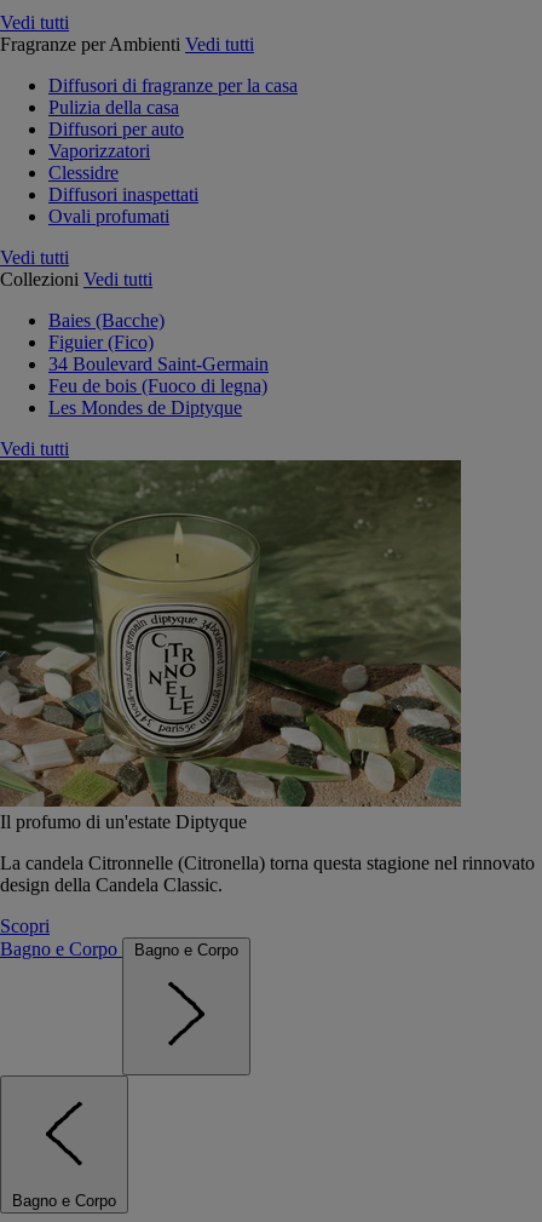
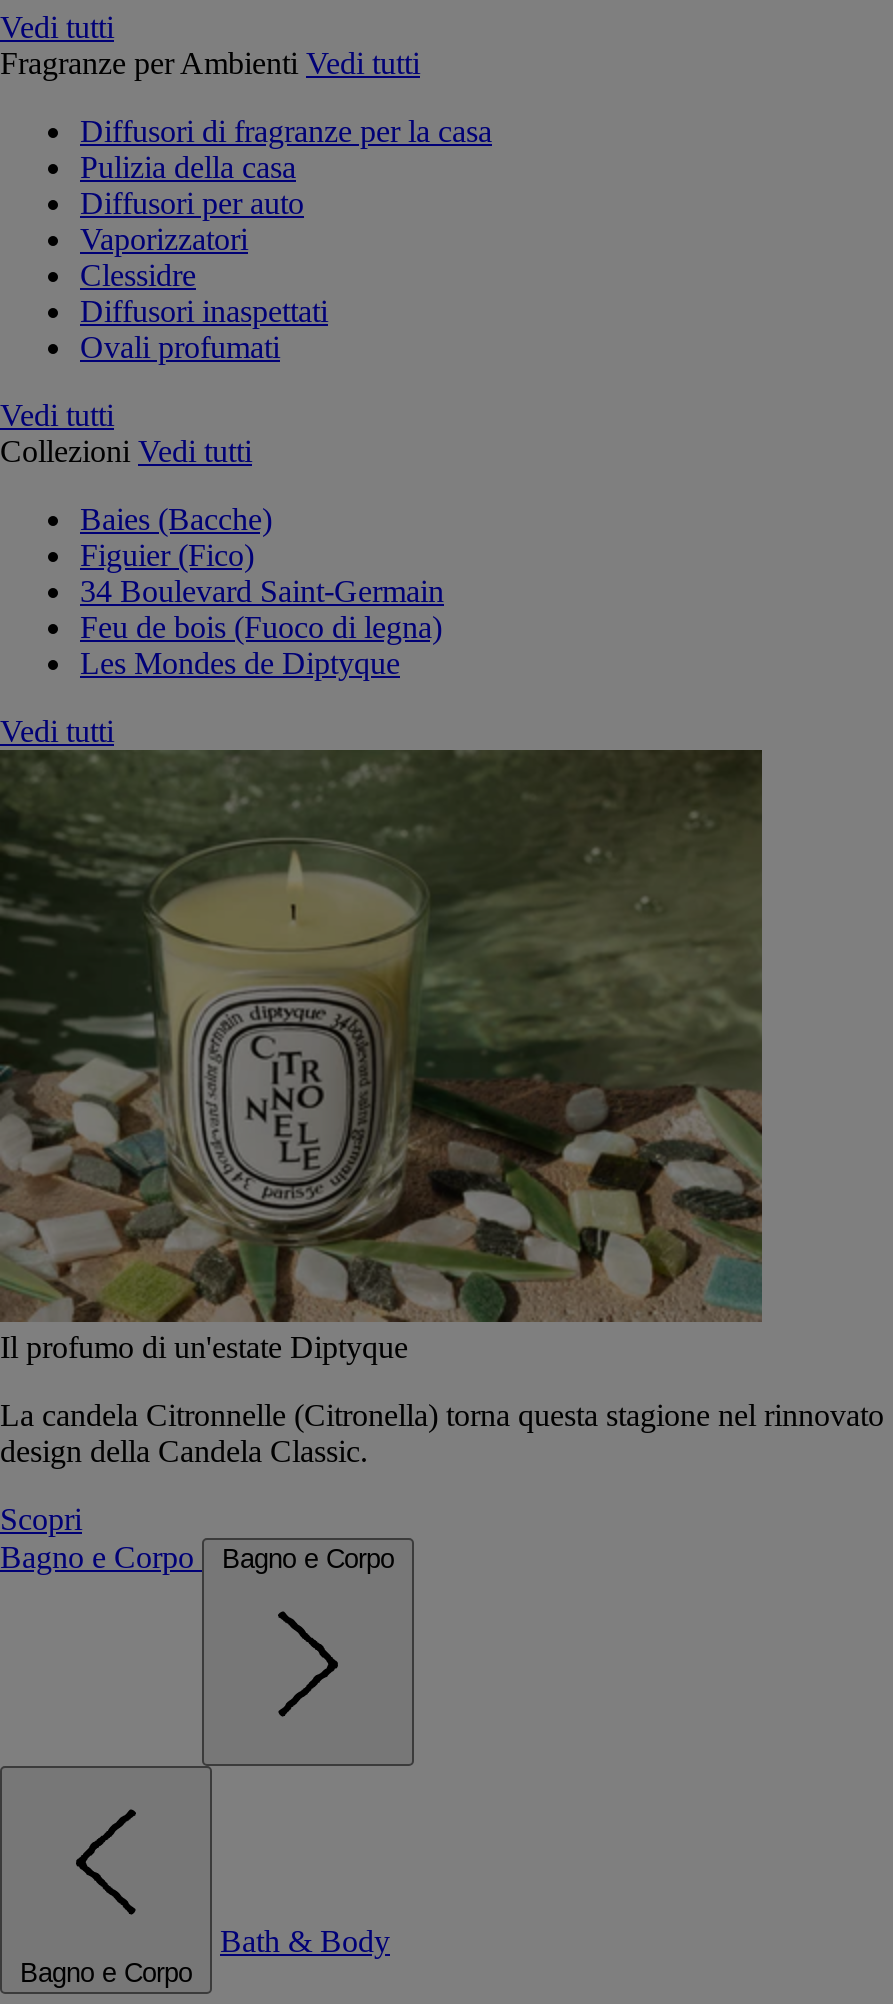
+ Bath & Body
